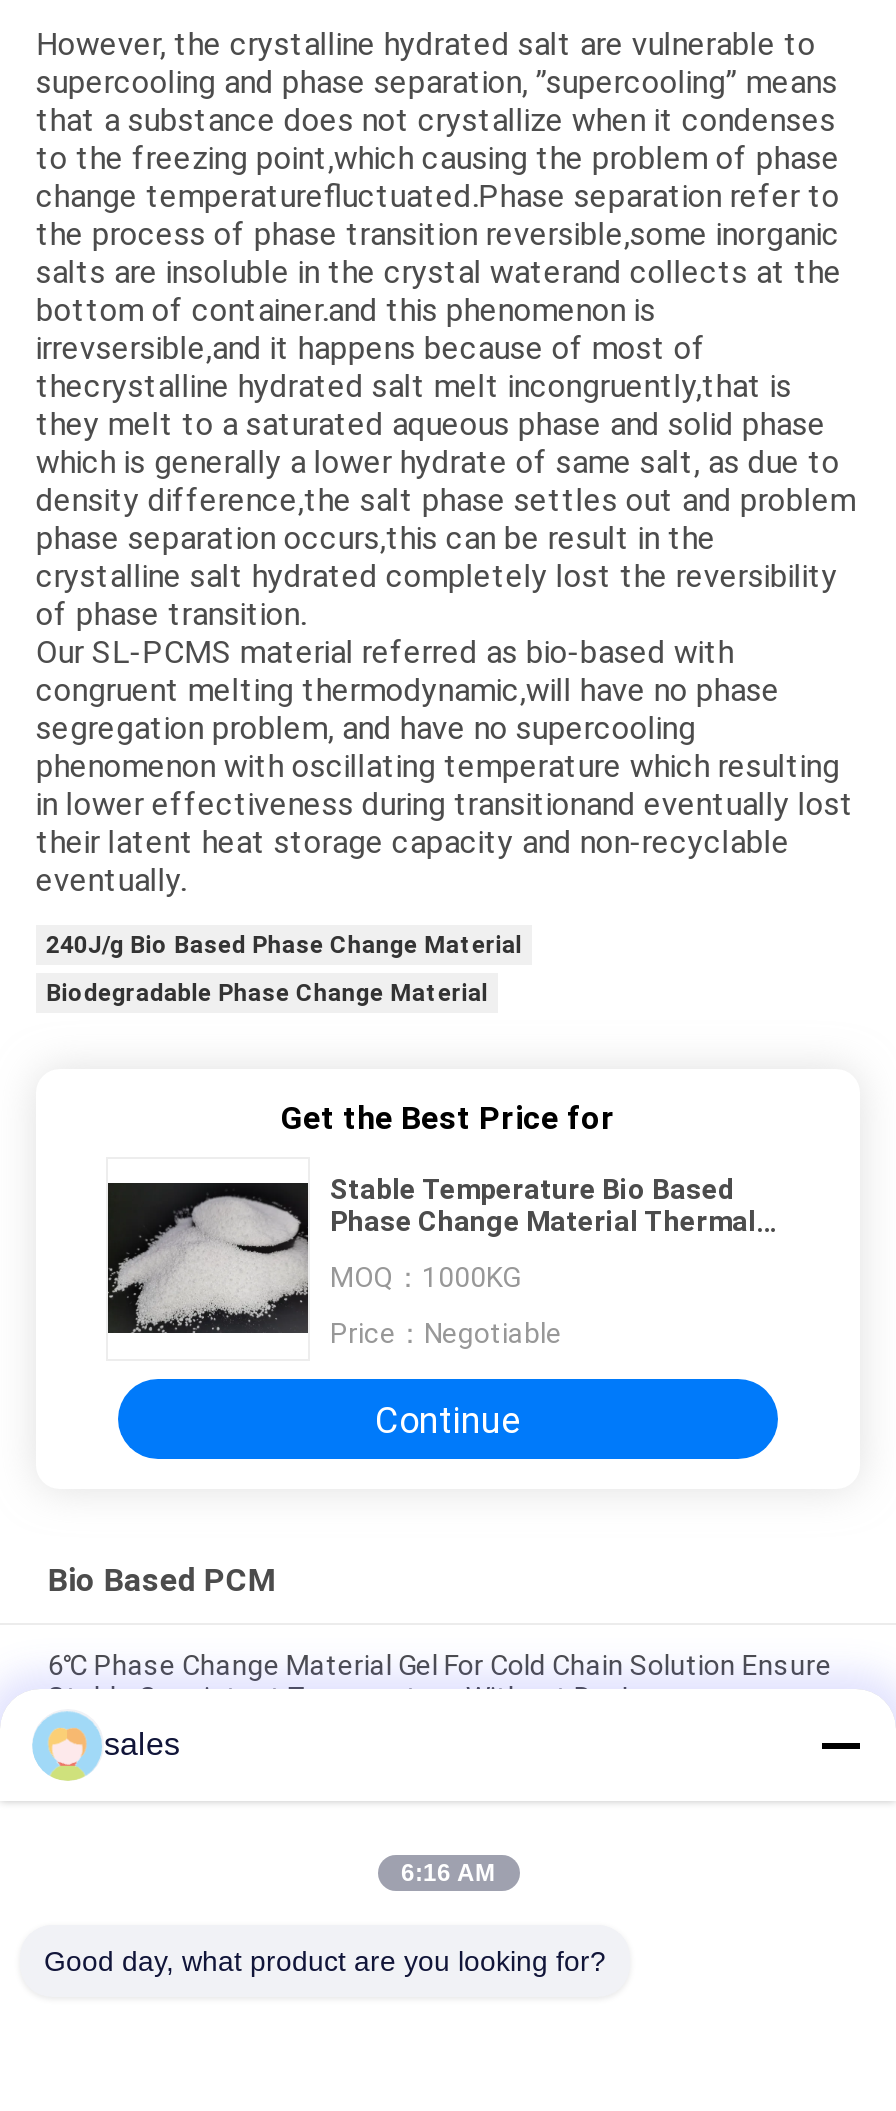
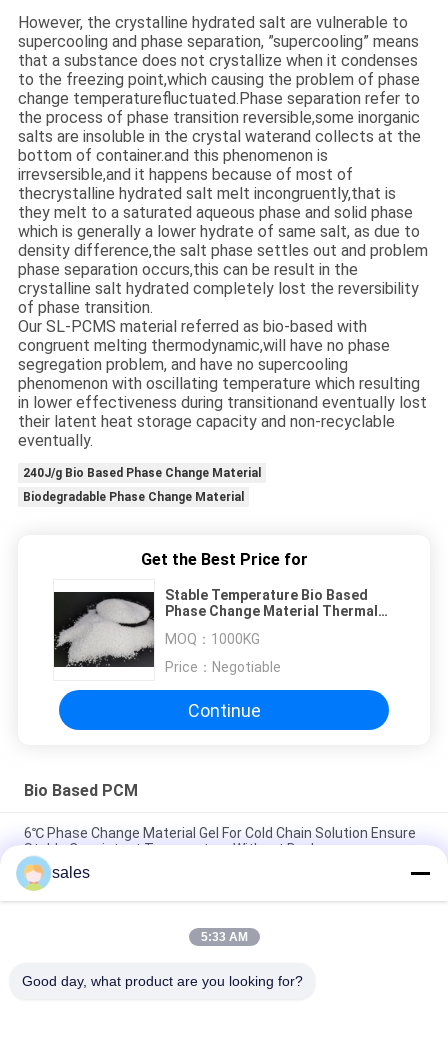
- 6:16 AM
+ 5:33 AM
